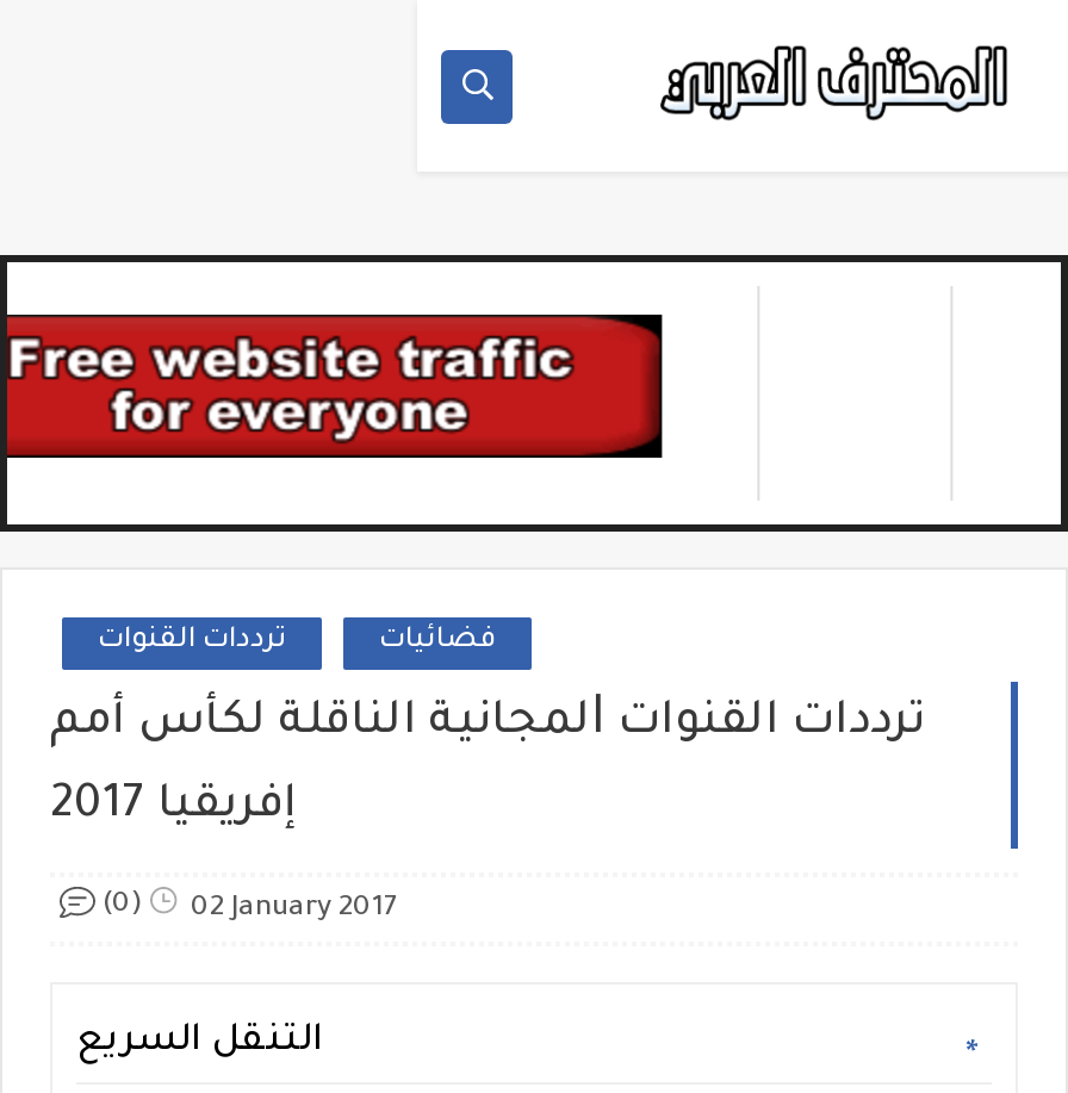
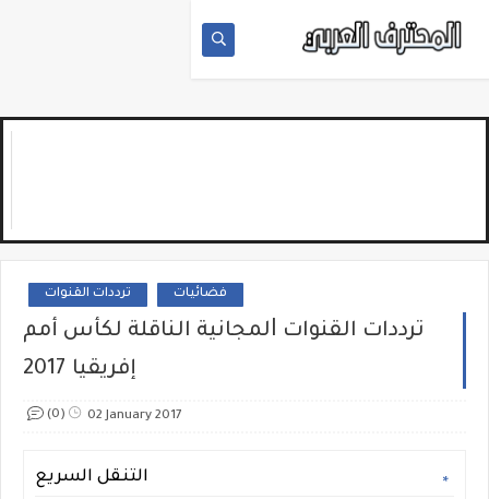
- [image]
